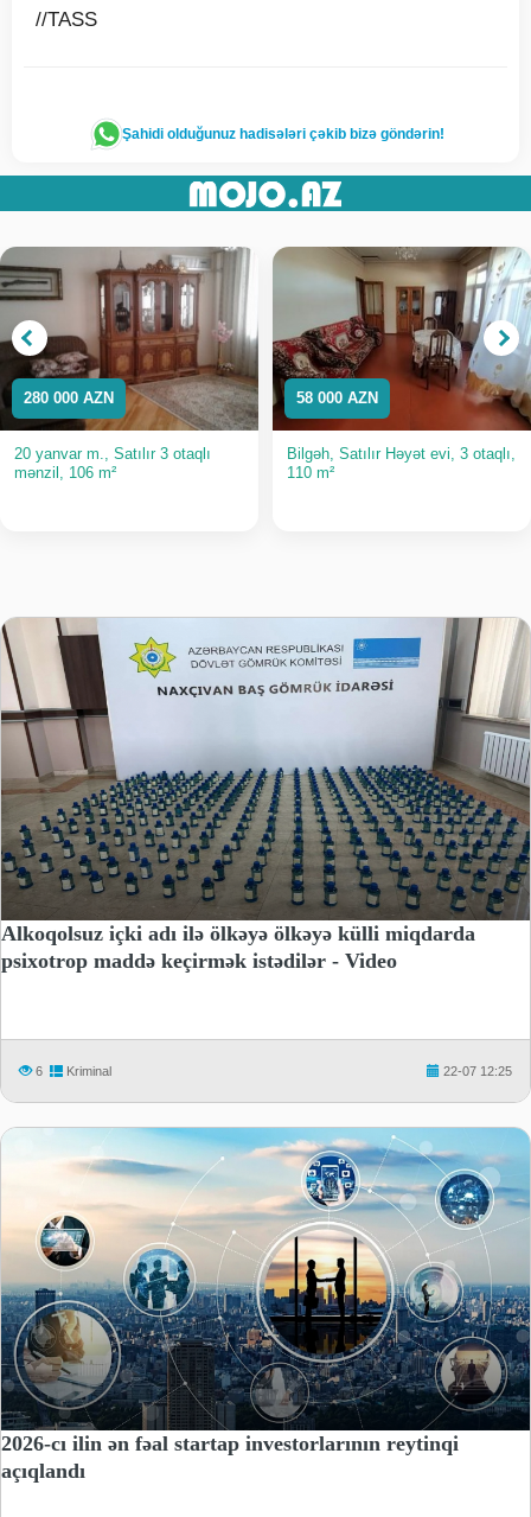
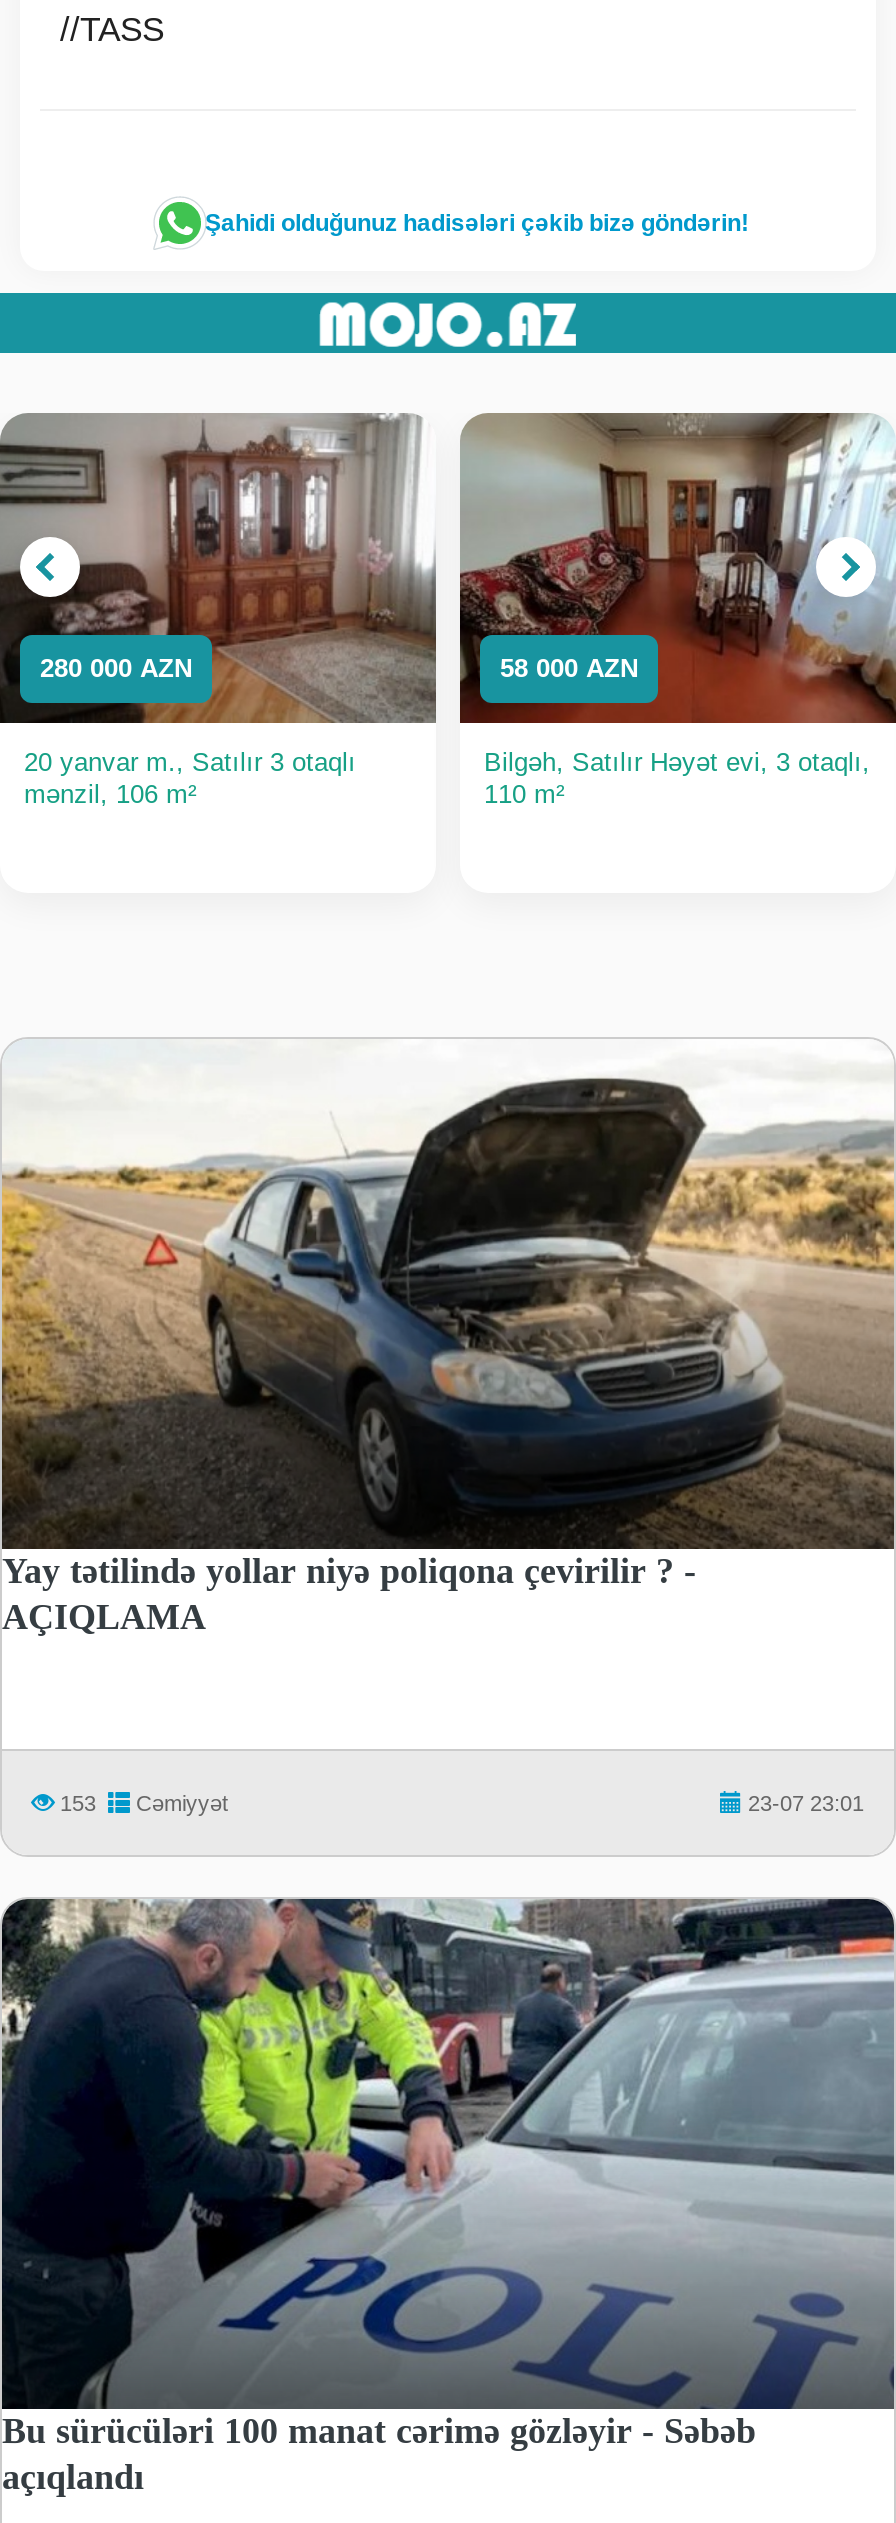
- [image]
- Alkoqolsuz içki adı ilə ölkəyə ölkəyə külli miqdarda
- psixotrop maddə keçirmək istədilər - Video
+ [image]
+ Yay tətilində yollar niyə poliqona çevirilir ? -
+ AÇIQLAMA

- 6
- Kriminal
- 22-07 12:25
+ 153
+ Cəmiyyət
+ 23-07 23:01

- [image]
- 2026-cı ilin ən fəal startap investorlarının reytinqi
+ [image]
+ Bu sürücüləri 100 manat cərimə gözləyir - Səbəb
